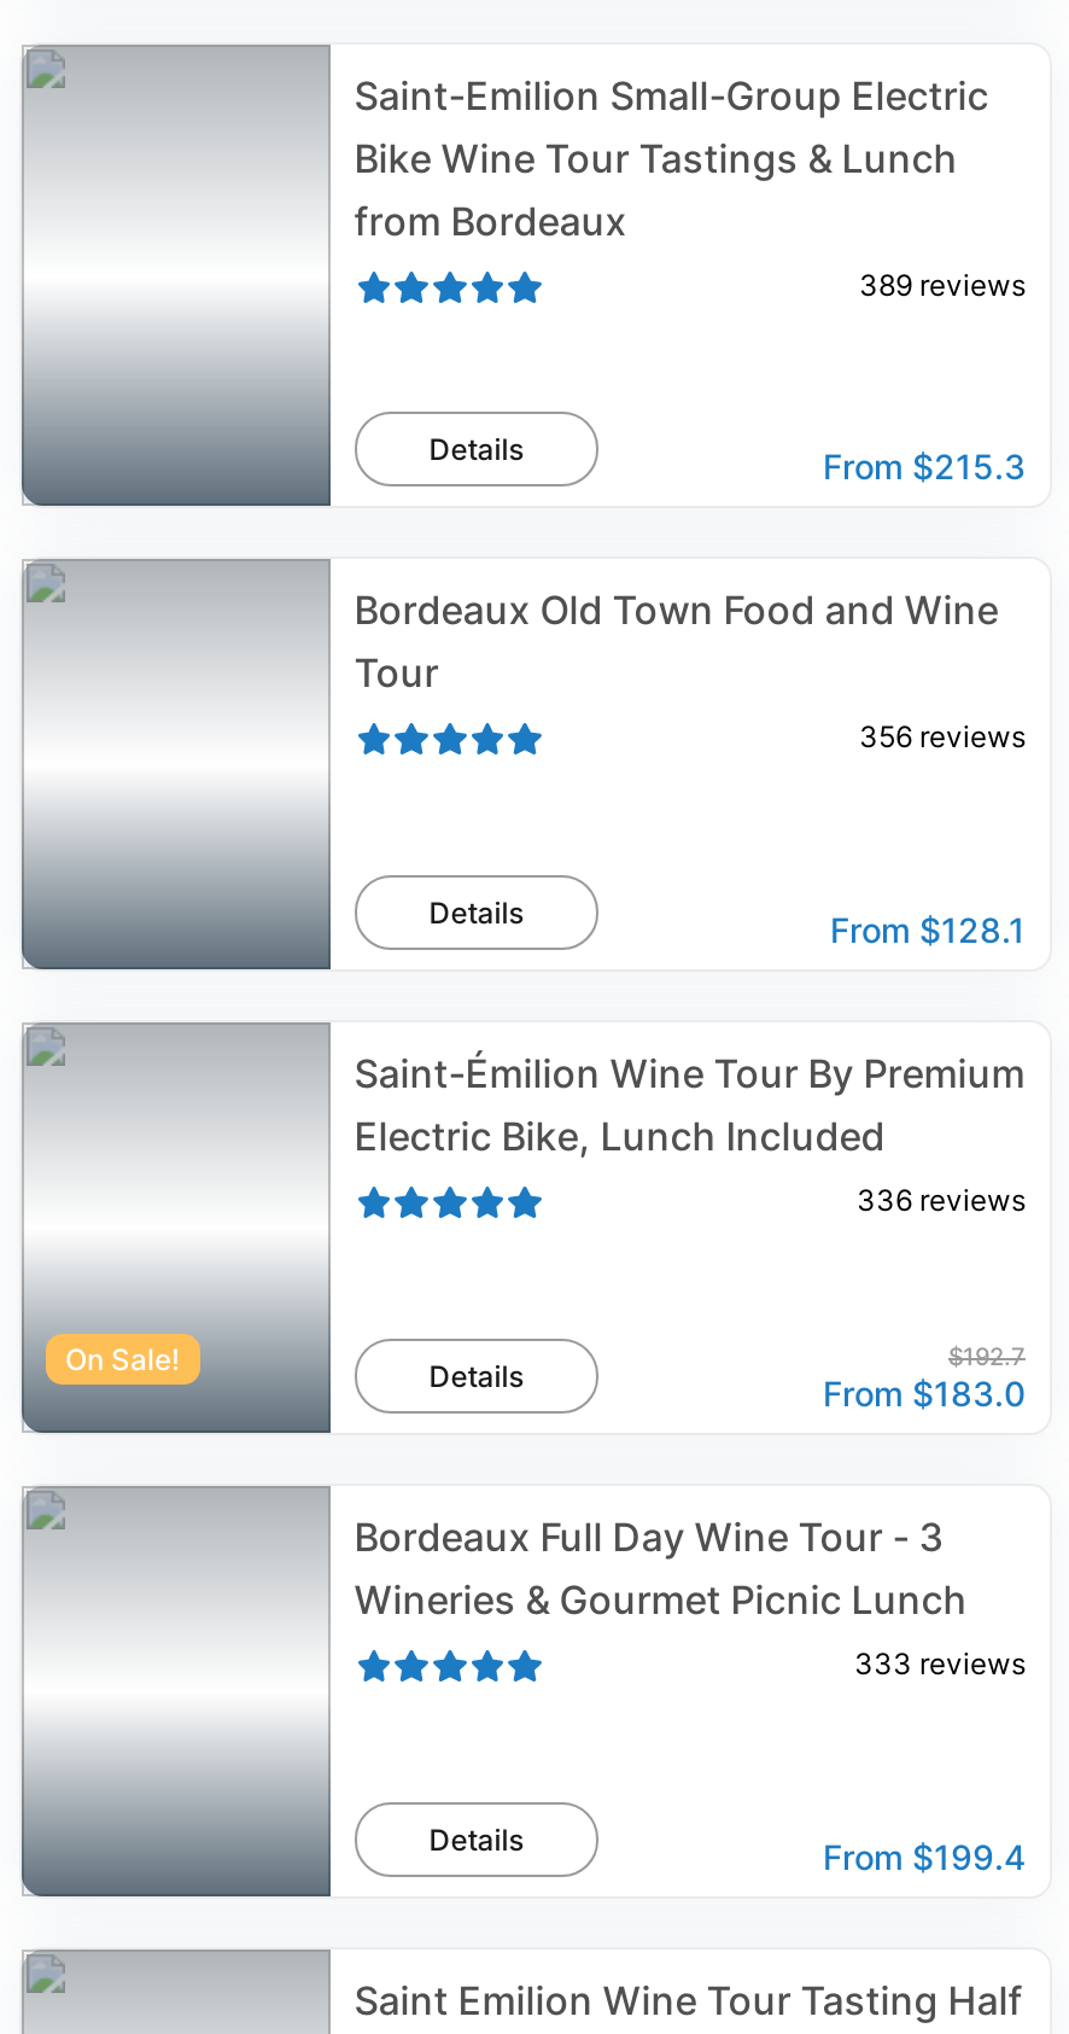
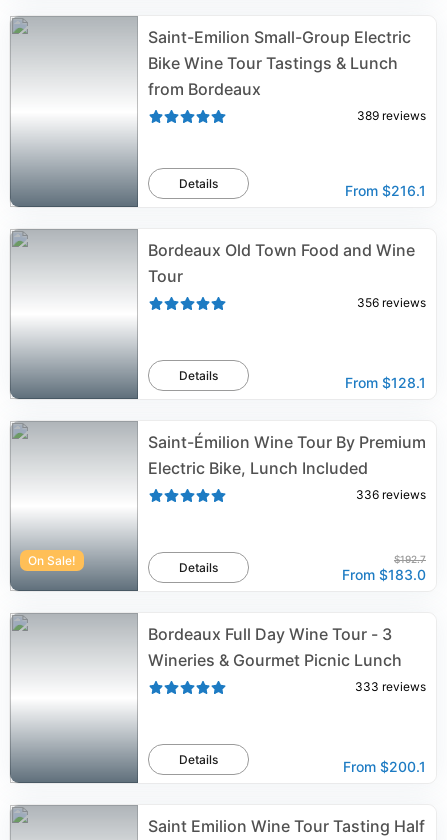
- From $215.3
+ From $216.1

- From $199.4
+ From $200.1
